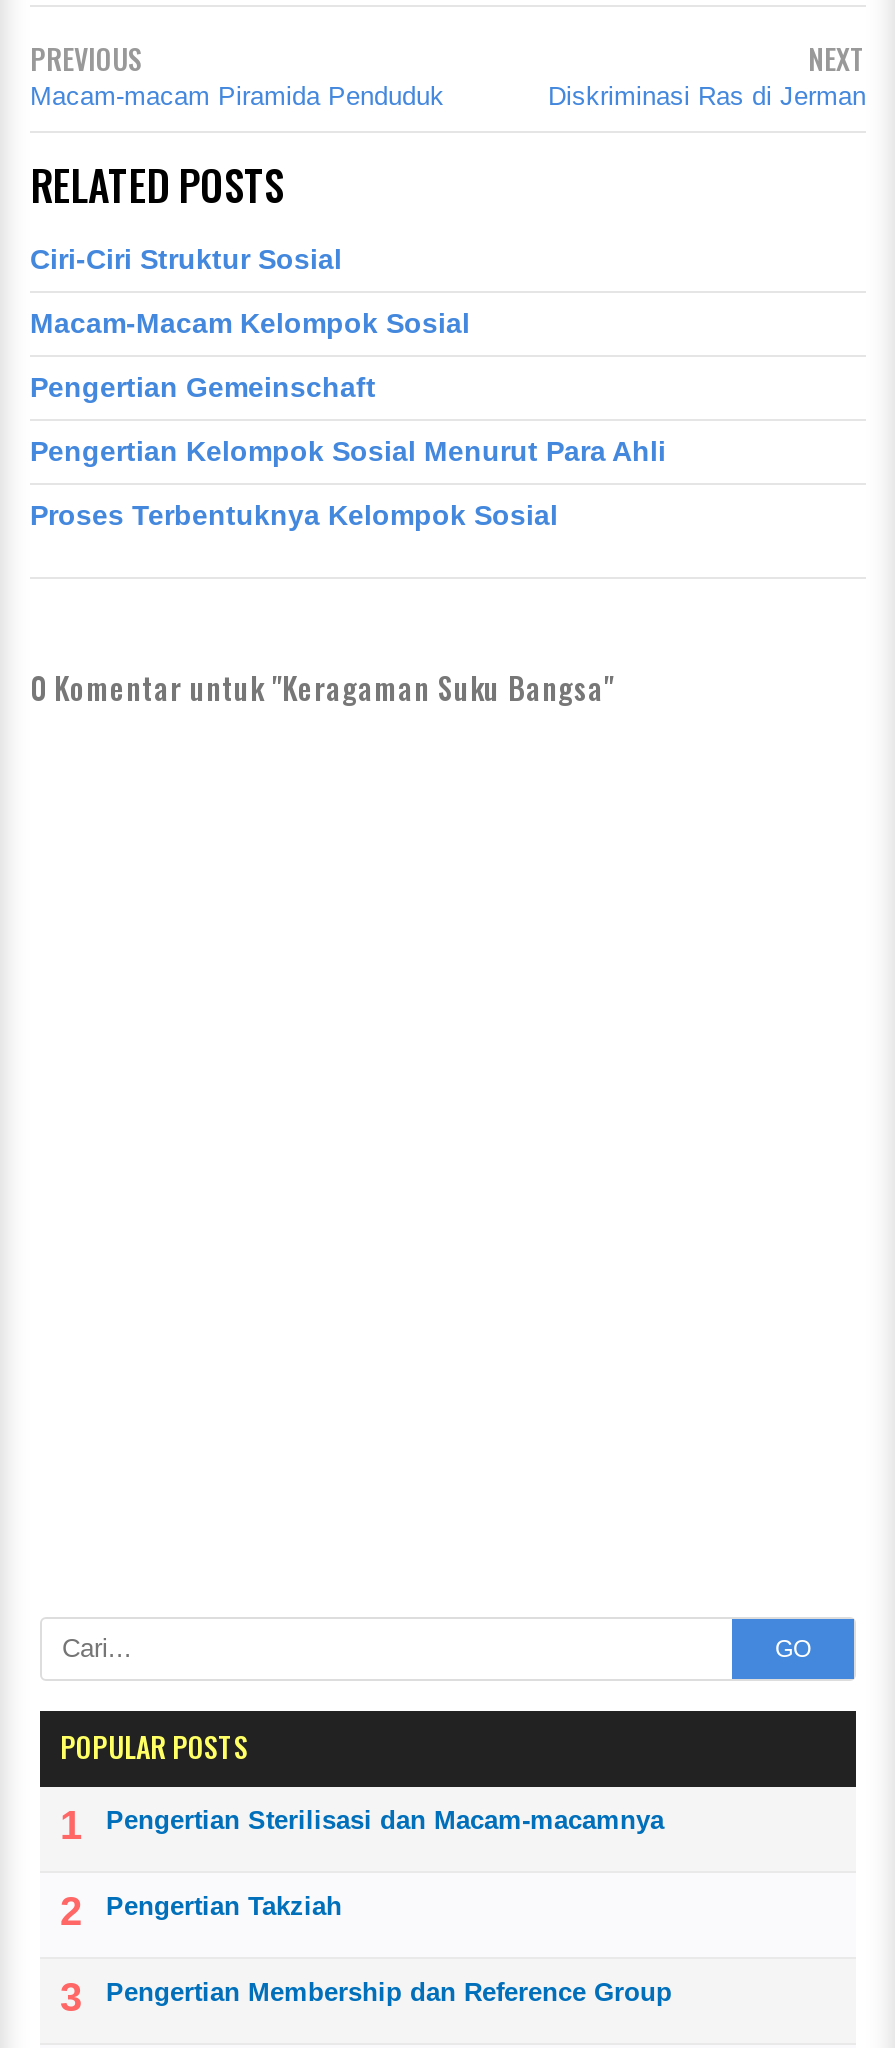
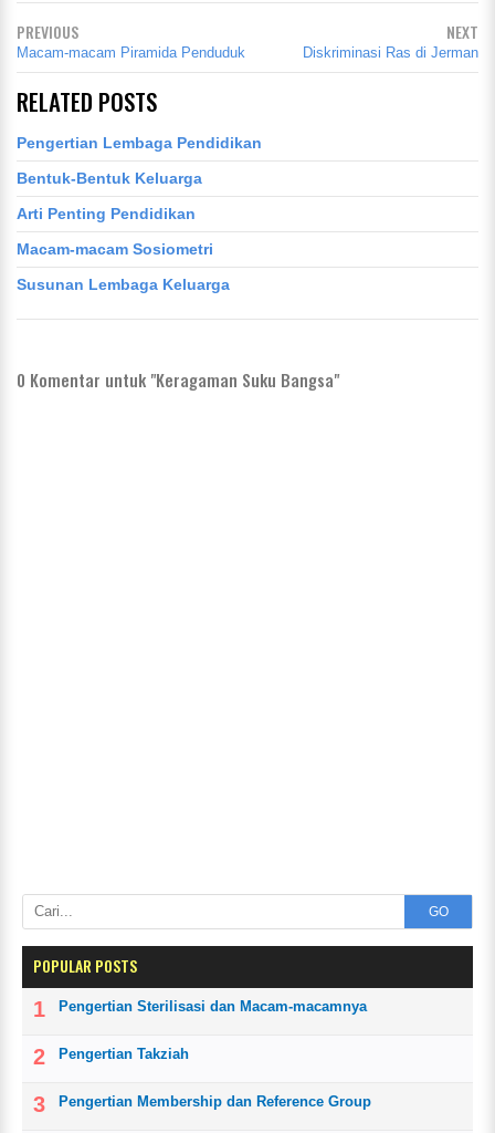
- Ciri-Ciri Struktur Sosial
+ Pengertian Lembaga Pendidikan

- Macam-Macam Kelompok Sosial
+ Bentuk-Bentuk Keluarga

- Pengertian Gemeinschaft
+ Arti Penting Pendidikan

- Pengertian Kelompok Sosial Menurut Para Ahli
+ Macam-macam Sosiometri

- Proses Terbentuknya Kelompok Sosial
+ Susunan Lembaga Keluarga
